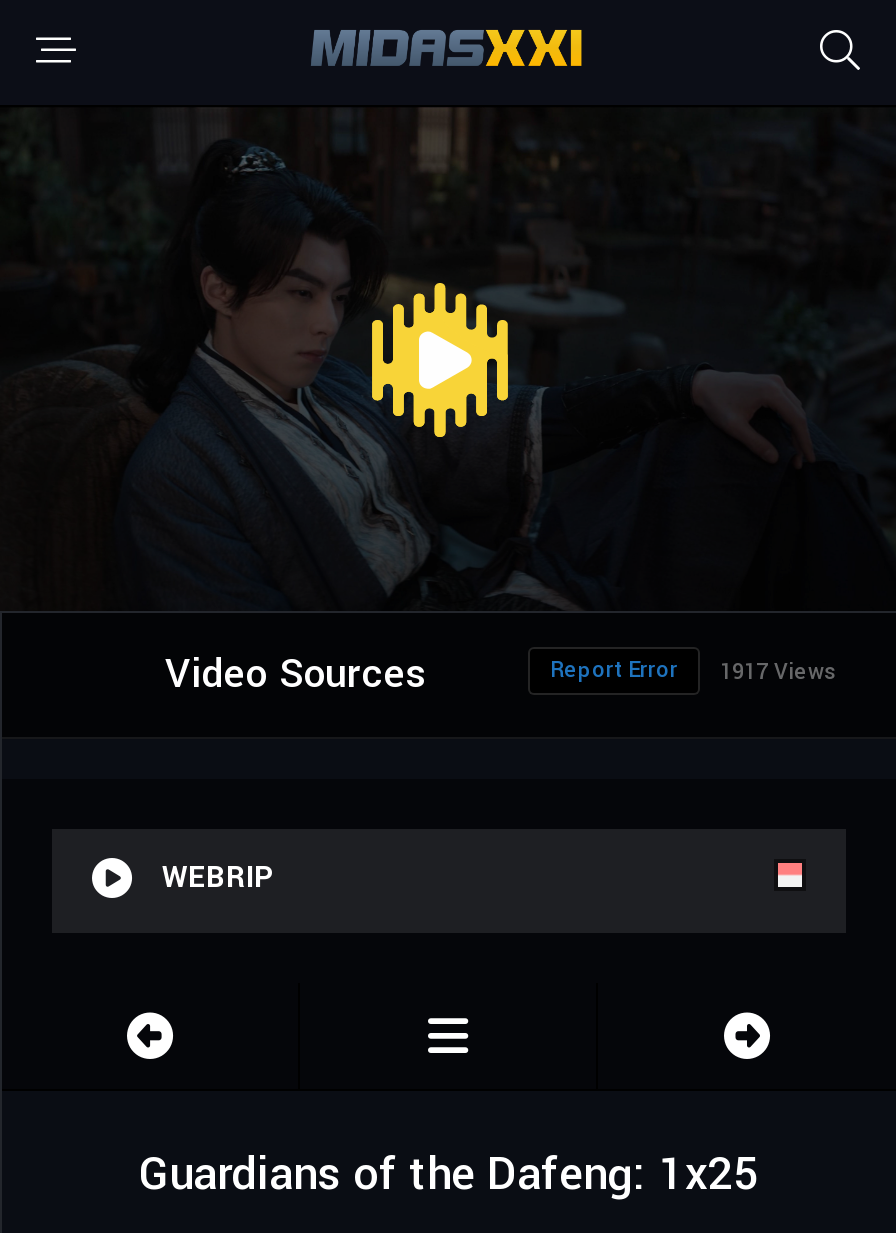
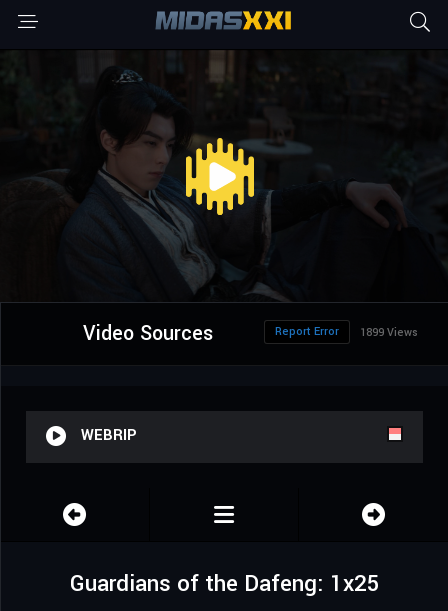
- Report Error 1917 Views
+ Report Error 1899 Views
